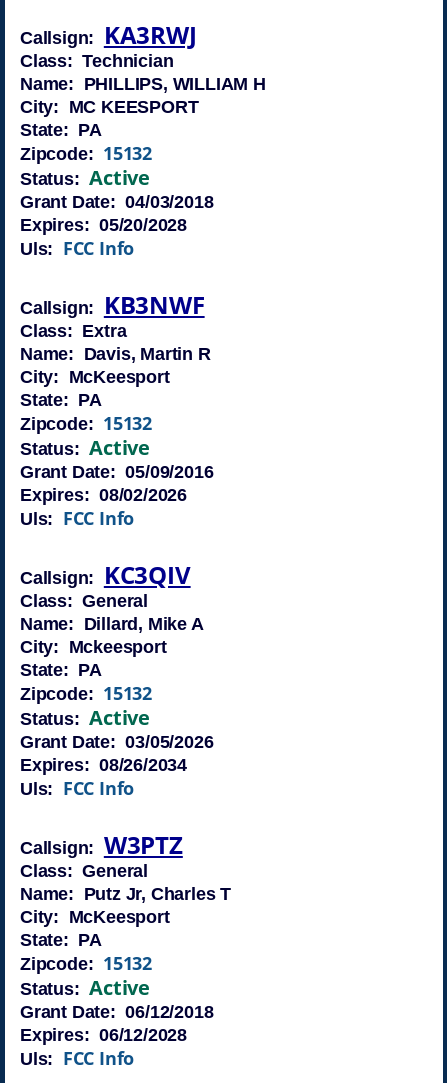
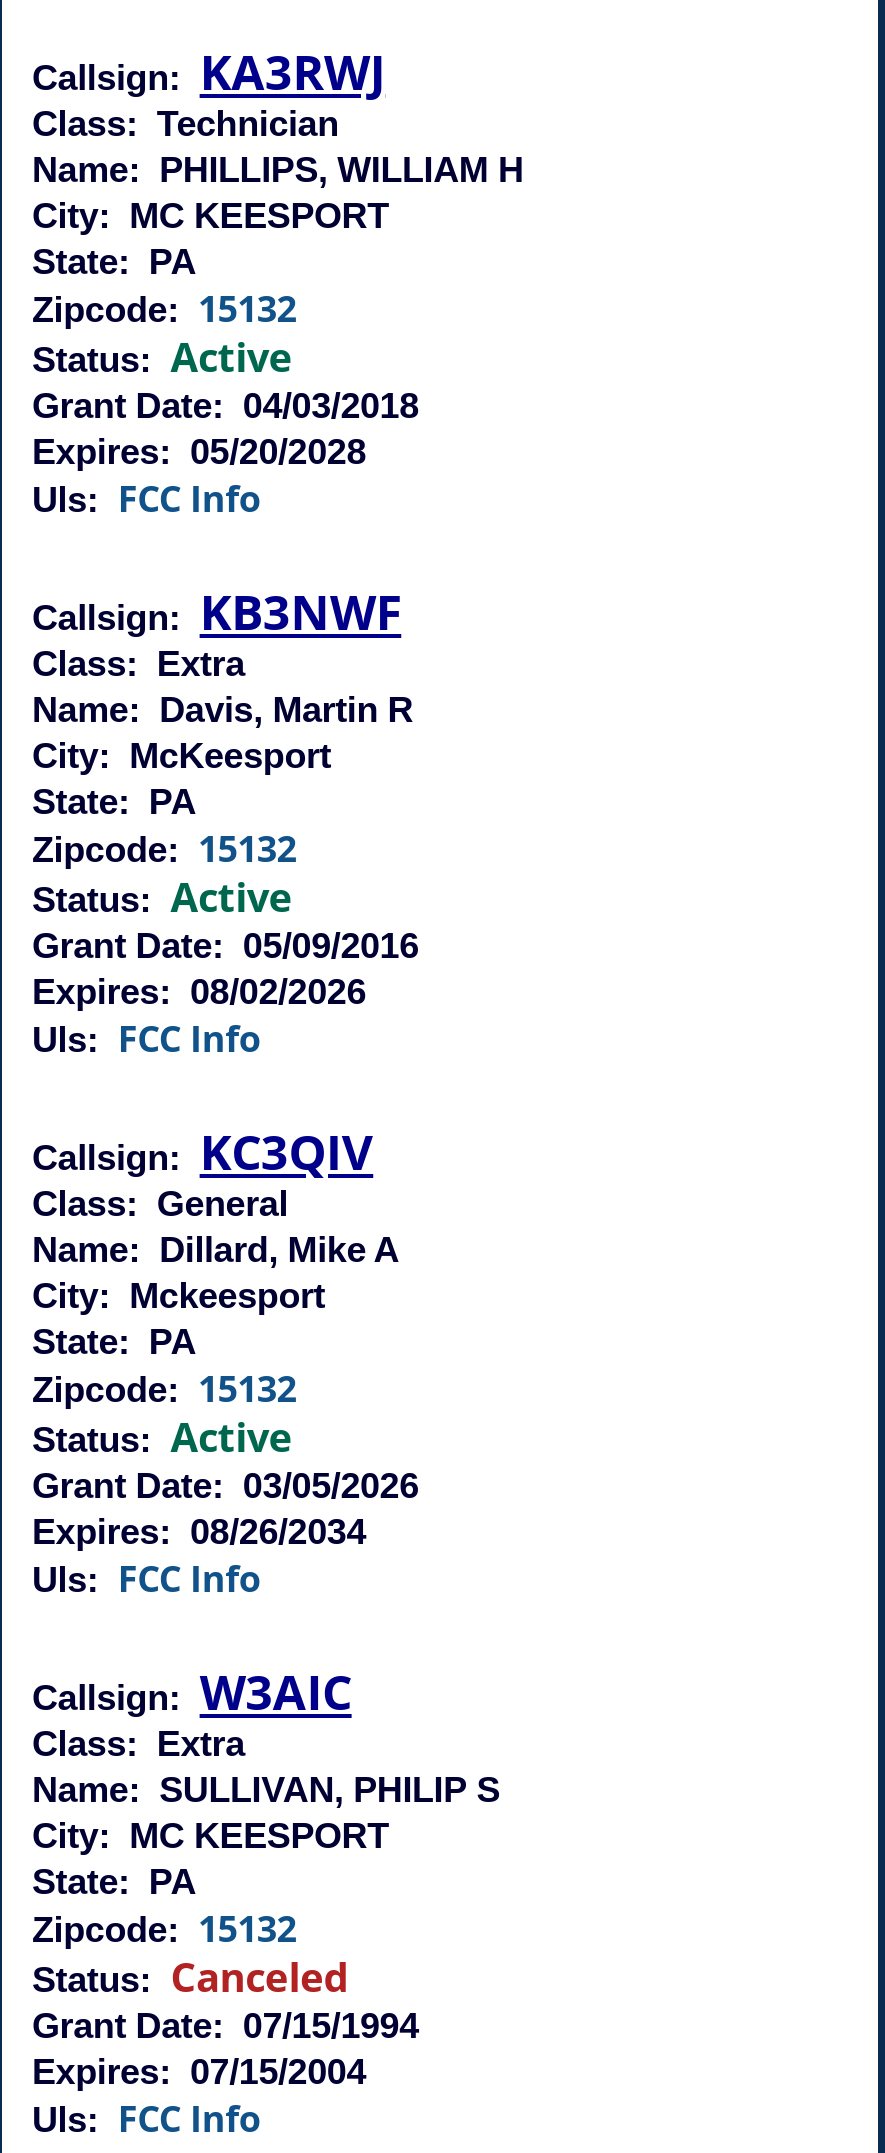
- Callsign: W3PTZ
- Class: General
- Name: Putz Jr, Charles T
- City: McKeesport
+ Callsign: W3AIC
+ Class: Extra
+ Name: SULLIVAN, PHILIP S
+ City: MC KEESPORT

- Status: Active
+ Status: Canceled

- Grant Date: 06/12/2018
+ Grant Date: 07/15/1994

- Expires: 06/12/2028
+ Expires: 07/15/2004
